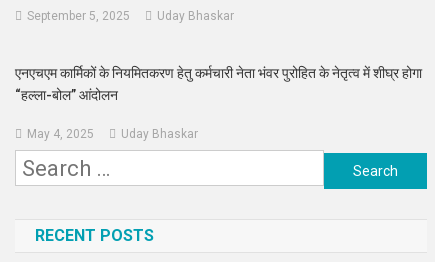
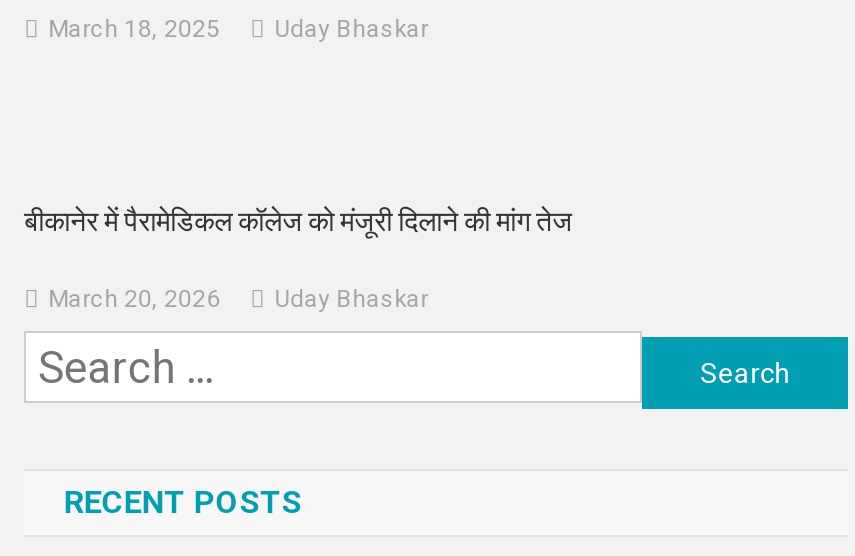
- September 5, 2025 Uday Bhaskar
+ March 18, 2025 Uday Bhaskar

- एनएचएम कार्मिकों के नियमितकरण हेतु कर्मचारी नेता भंवर पुरोहित के नेतृत्व में शीघ्र होगा
- “हल्ला-बोल” आंदोलन
+ बीकानेर में पैरामेडिकल कॉलेज को मंजूरी दिलाने की मांग तेज

- May 4, 2025 Uday Bhaskar
+ March 20, 2026 Uday Bhaskar
